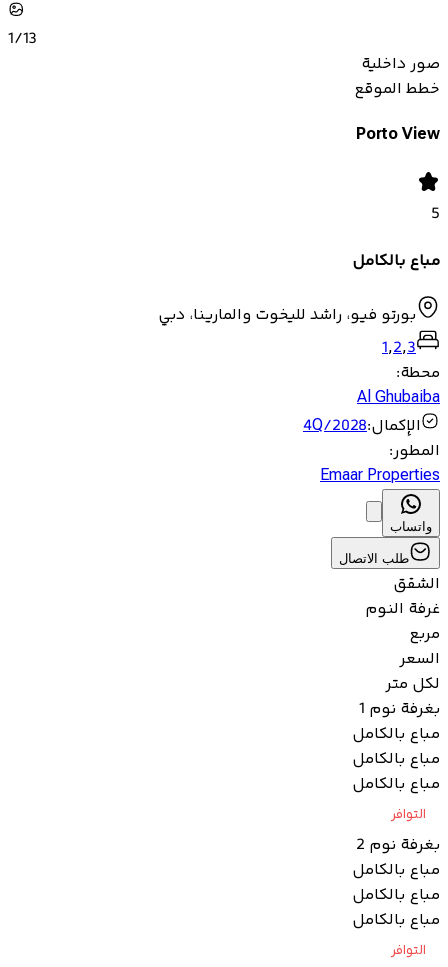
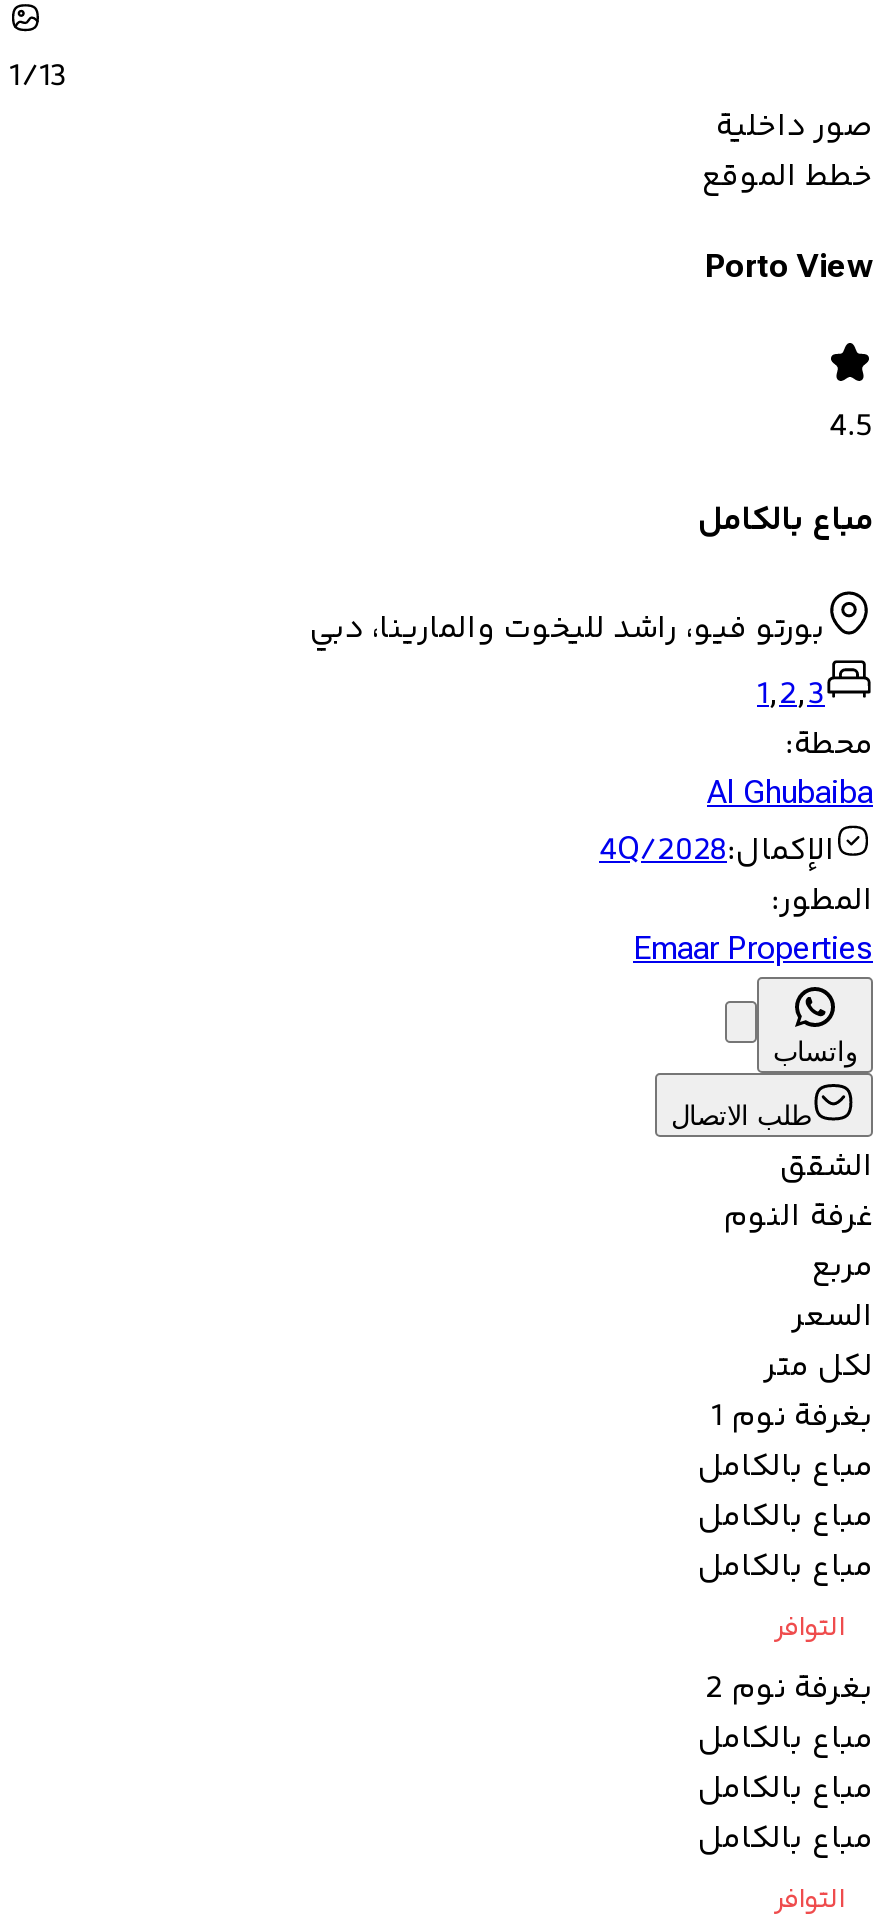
- 5
+ 4.5
